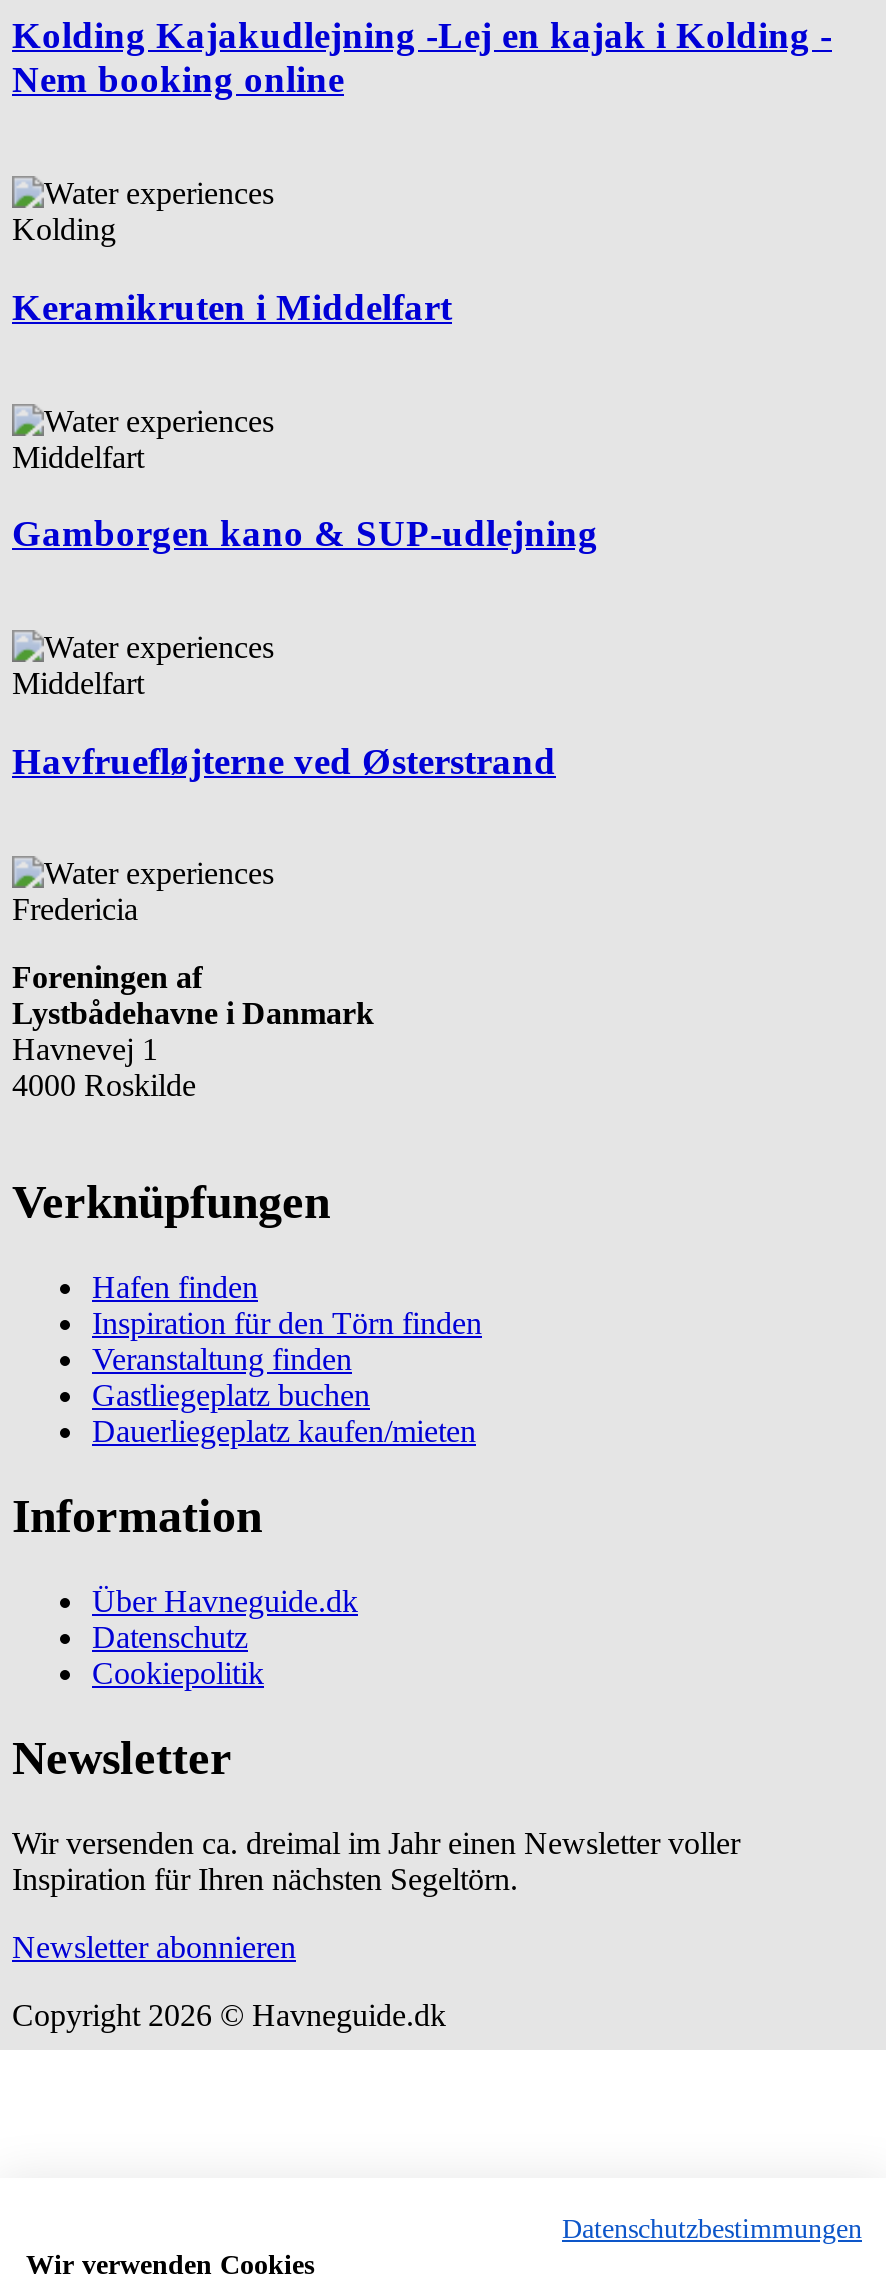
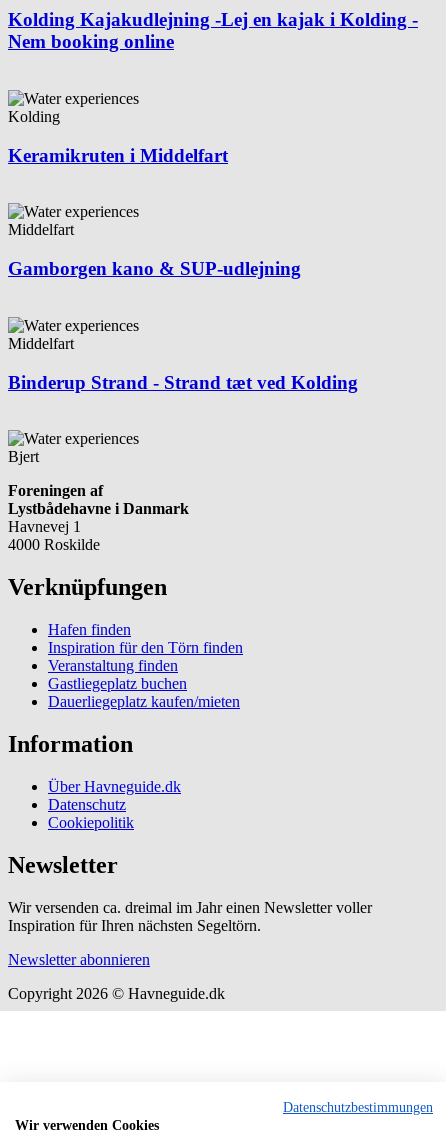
- Havfruefløjterne ved Østerstrand
+ Binderup Strand - Strand tæt ved Kolding

- Fredericia
+ Bjert
